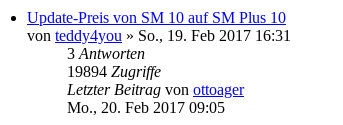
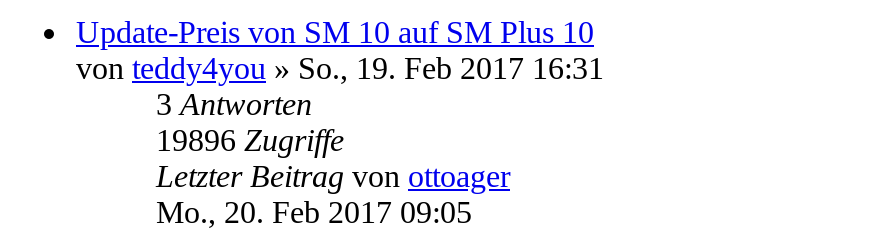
- 19894 Zugriffe
+ 19896 Zugriffe
